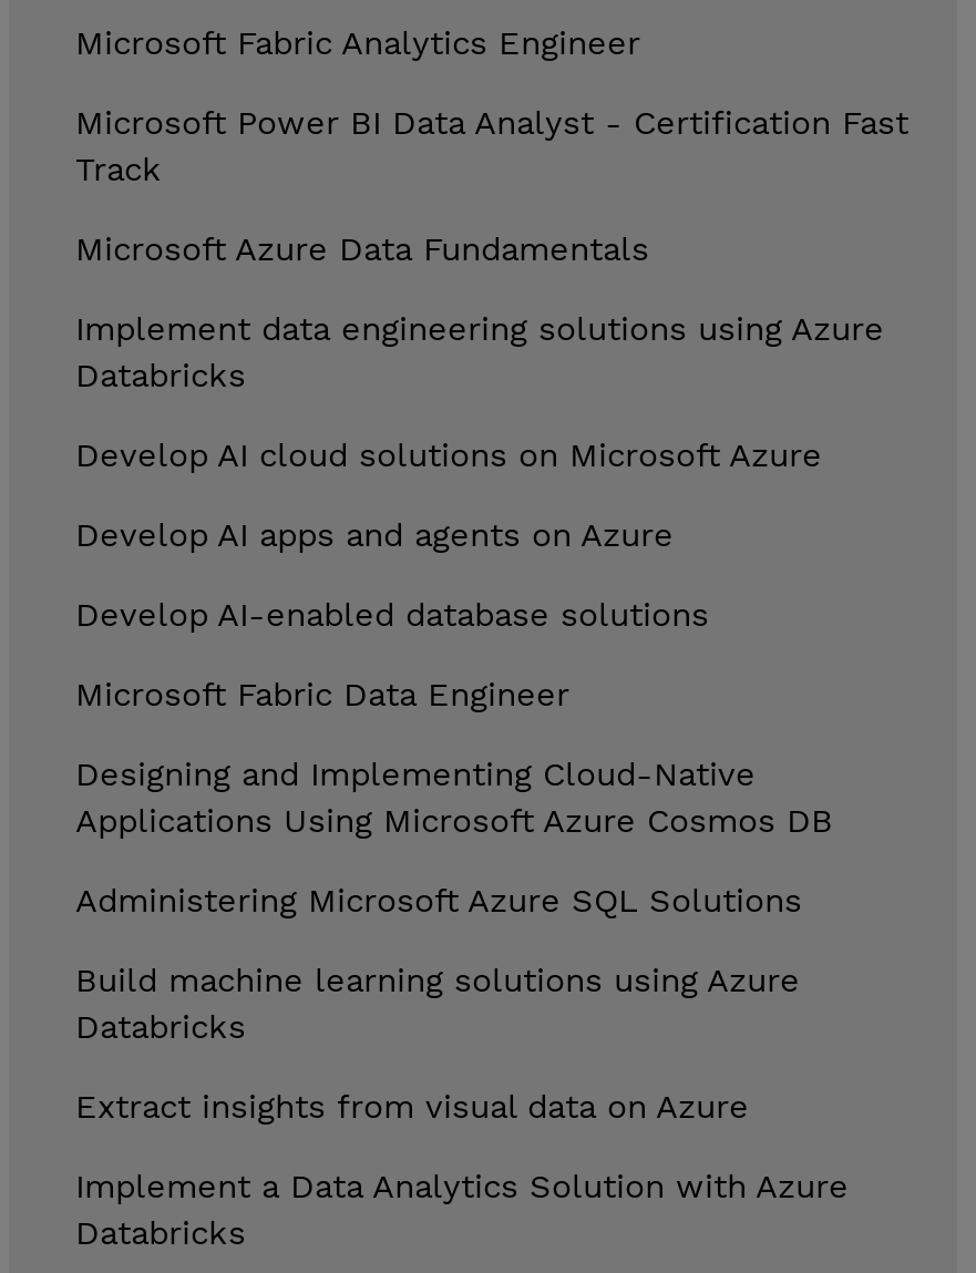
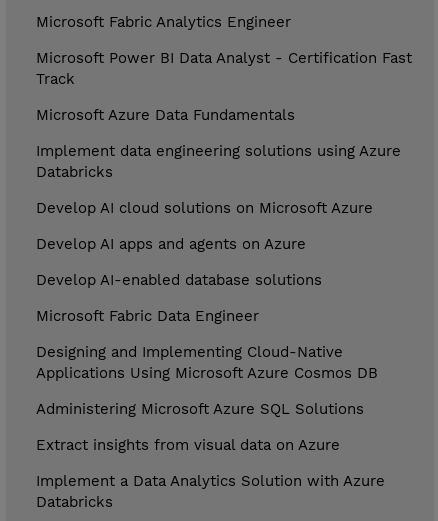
- Build machine learning solutions using Azure
- Databricks
